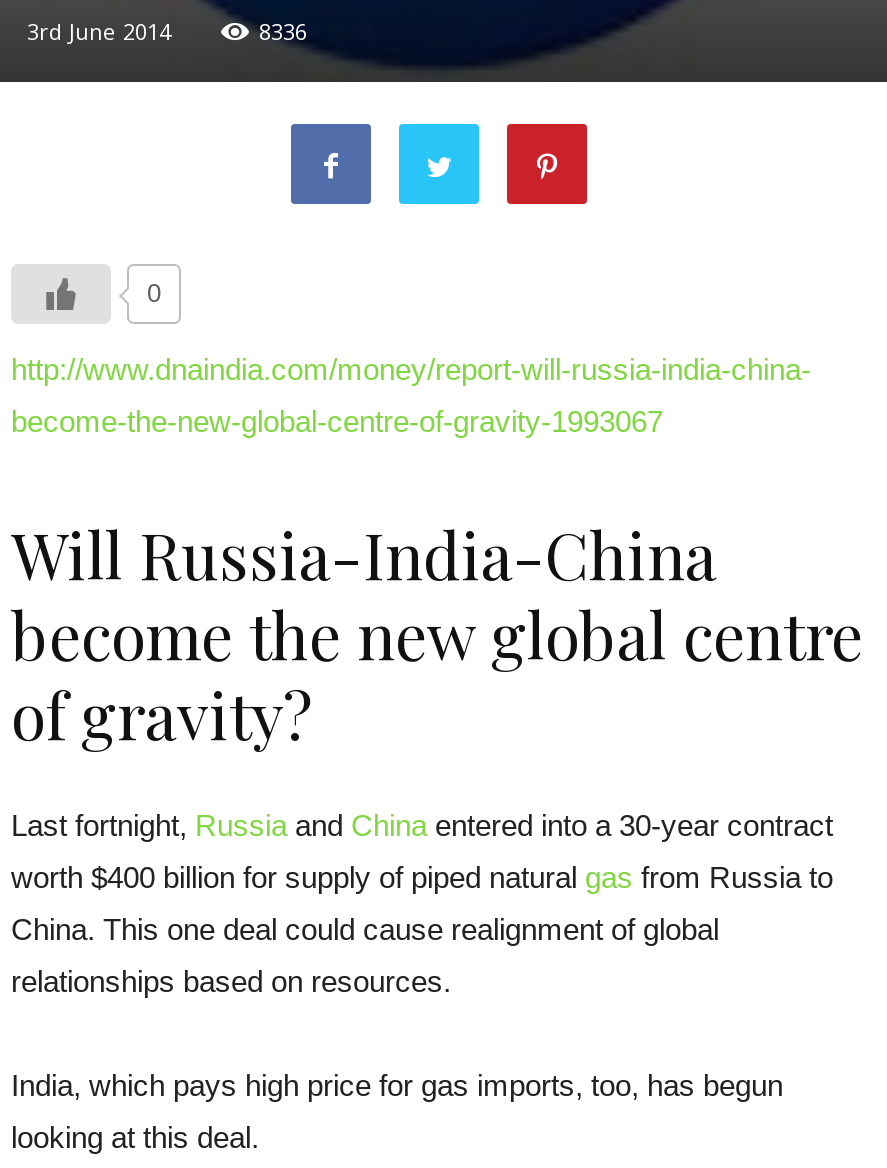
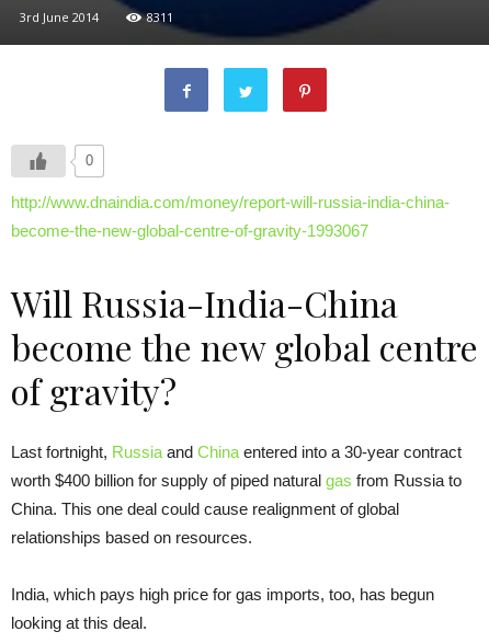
- 8336
+ 8311
